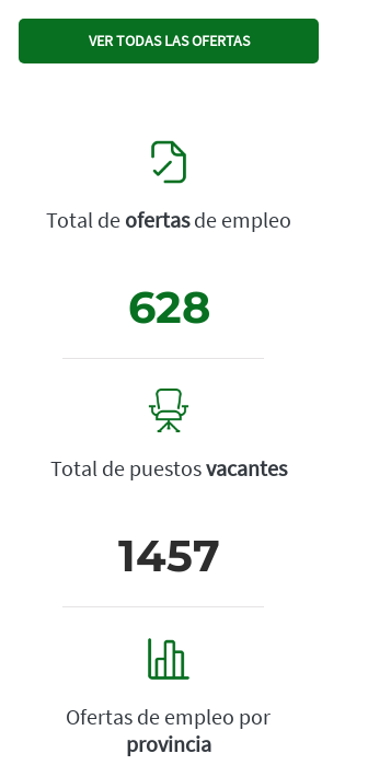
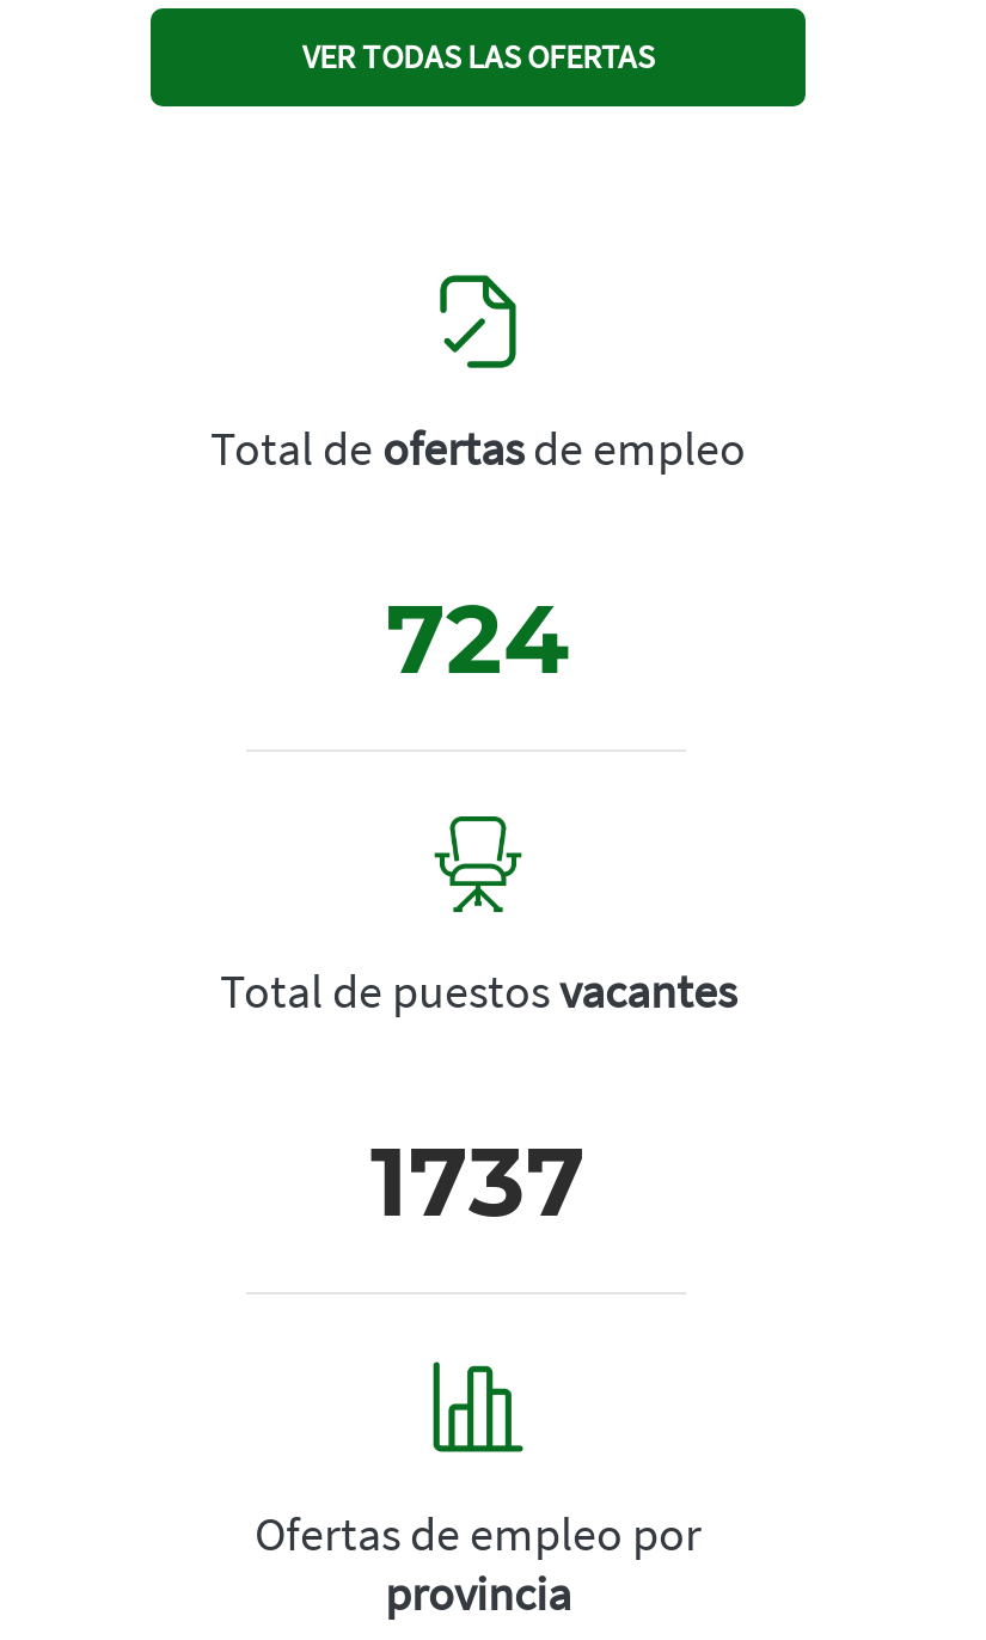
- 628
+ 724

- 1457
+ 1737
